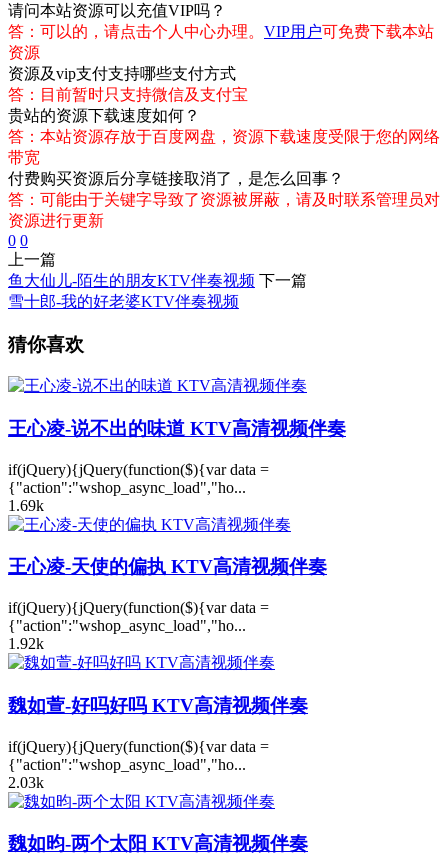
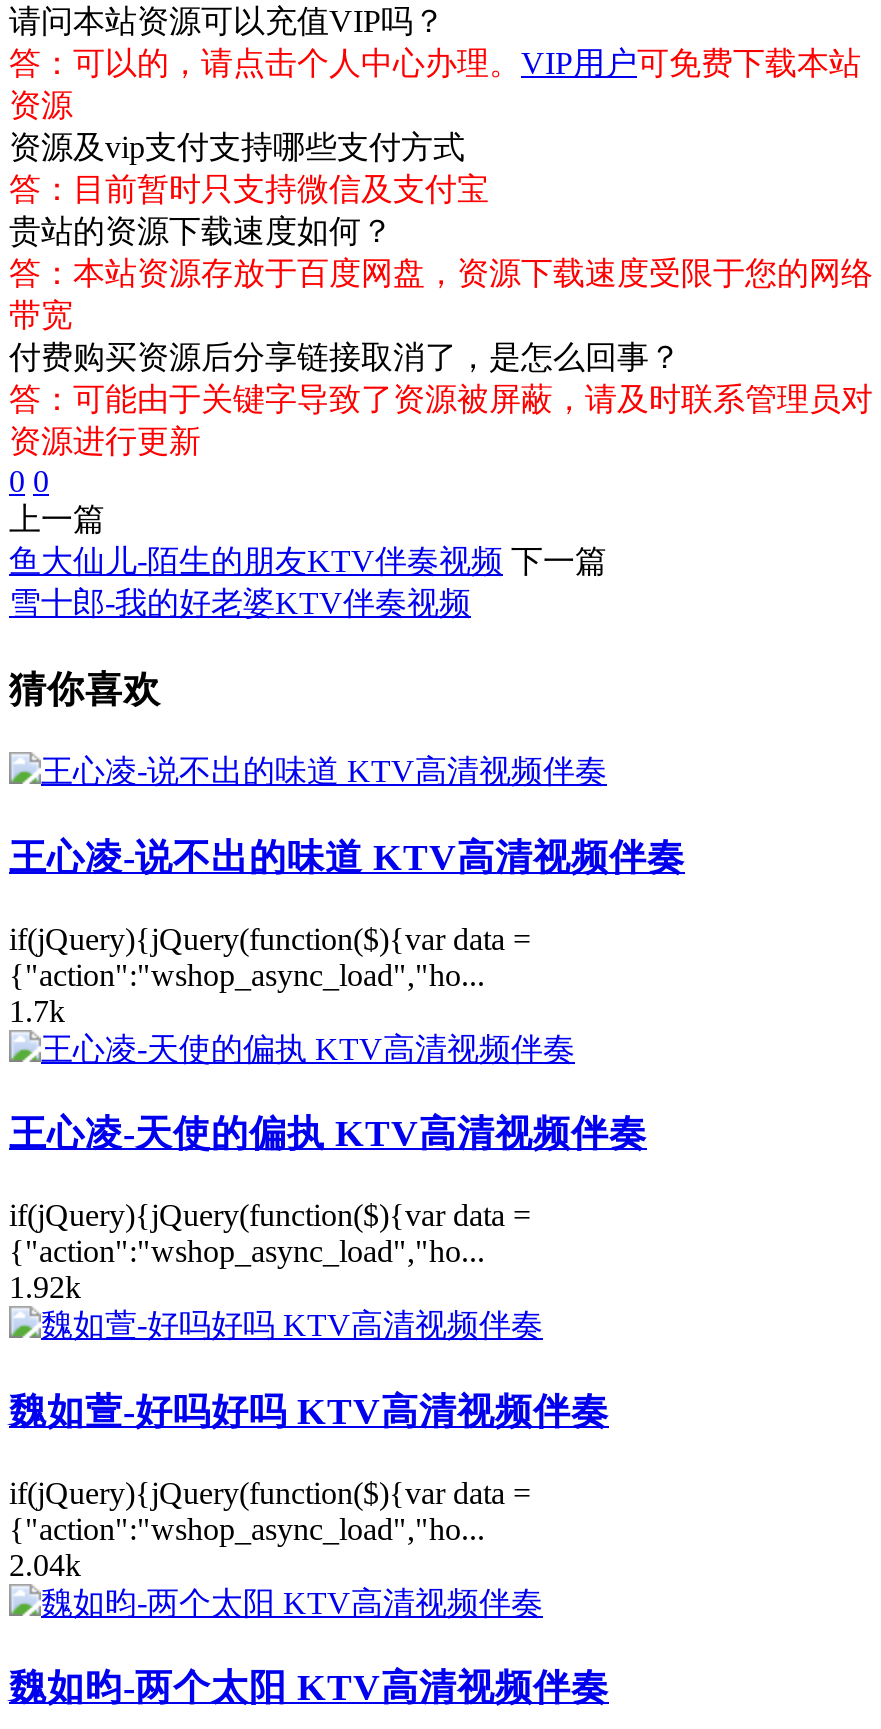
- 1.69k
+ 1.7k

- 2.03k
+ 2.04k
